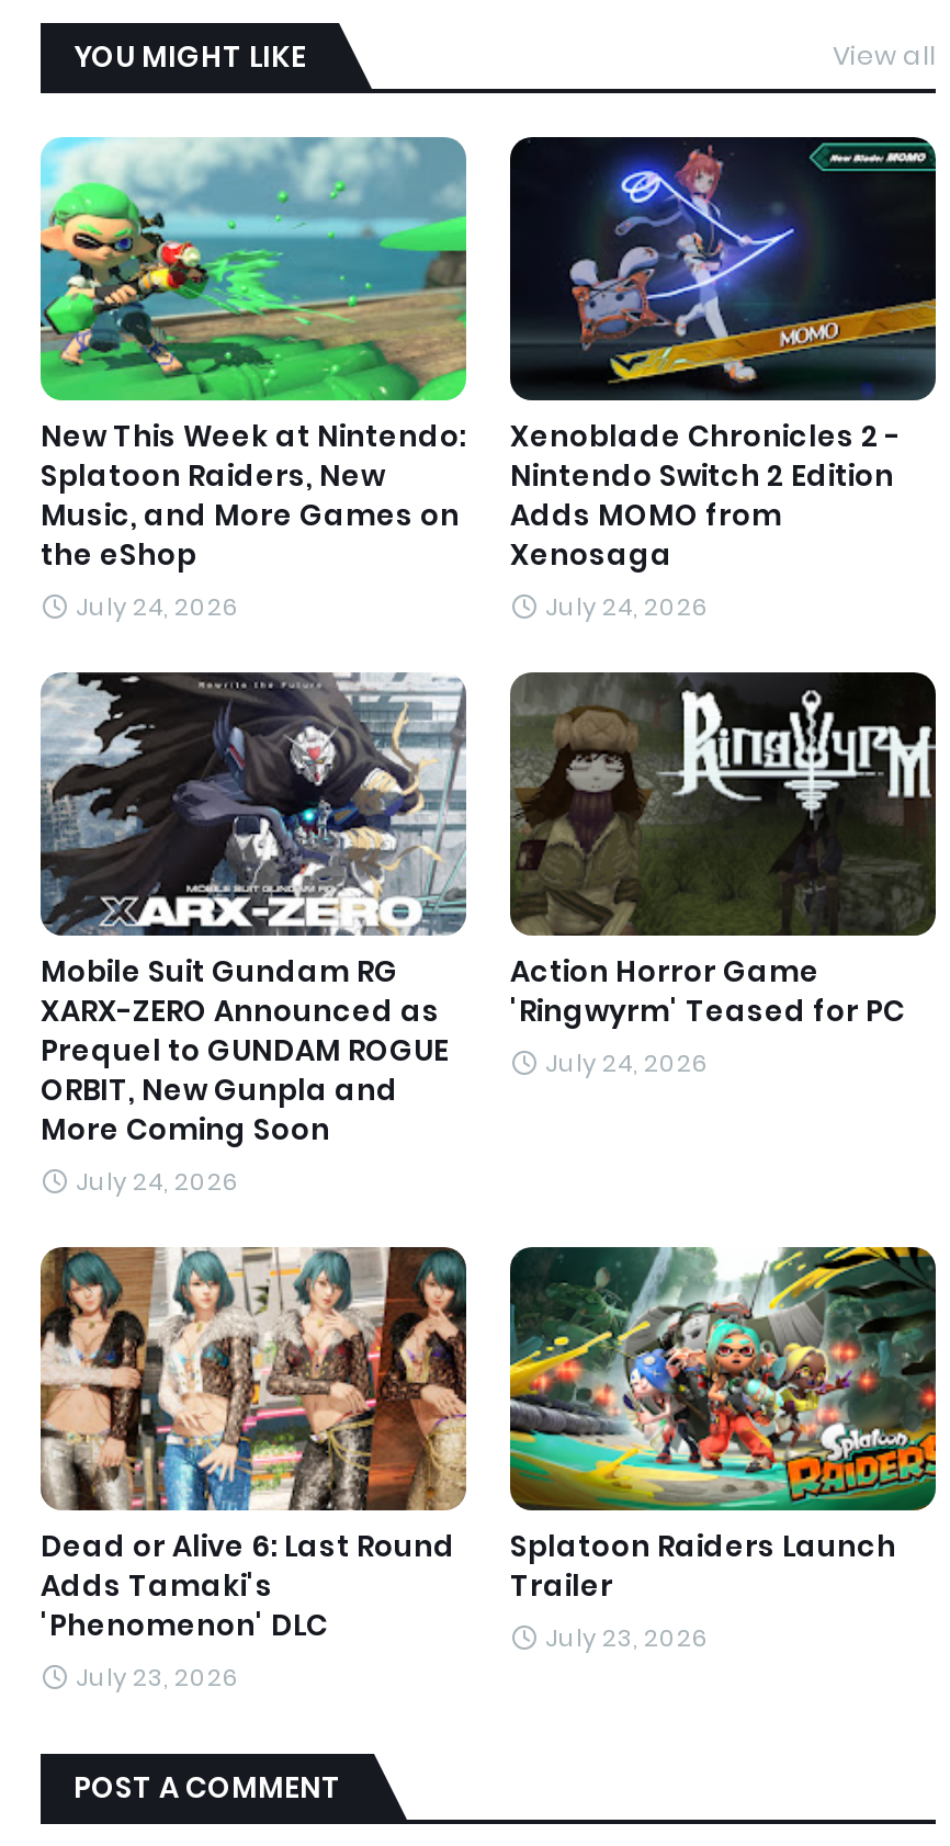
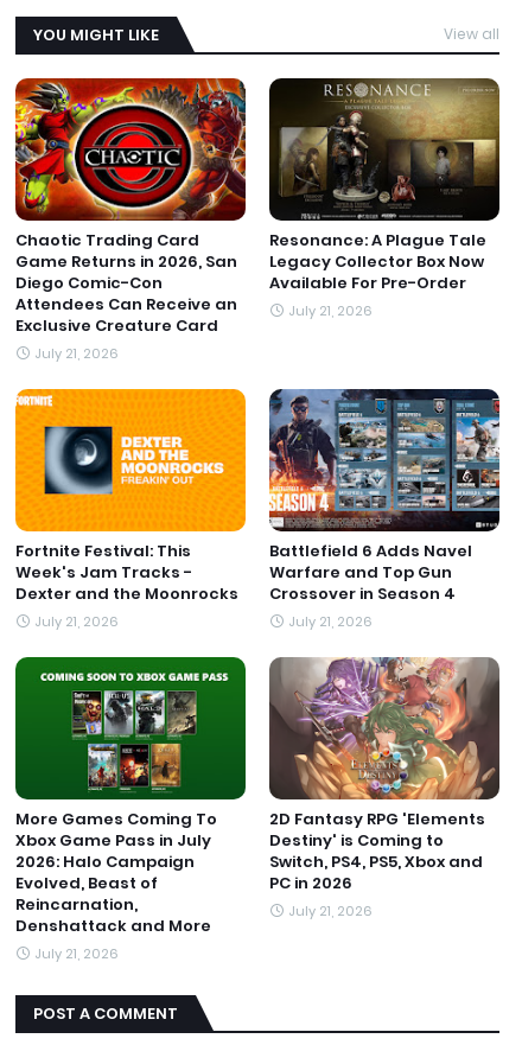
- [image]
- New This Week at Nintendo:
- Splatoon Raiders, New
- Music, and More Games on
- the eShop
- July 24, 2026
+ [image]
+ Chaotic Trading Card
+ Game Returns in 2026, San
+ Diego Comic-Con
+ Attendees Can Receive an
+ Exclusive Creature Card
+ July 21, 2026

- [image]
+ [image]

- Xenoblade Chronicles 2 -
- Nintendo Switch 2 Edition
- Adds MOMO from
- Xenosaga
- July 24, 2026
+ Resonance: A Plague Tale
+ Legacy Collector Box Now
+ Available For Pre-Order
+ July 21, 2026

- [image]
- Mobile Suit Gundam RG
- XARX-ZERO Announced as
- Prequel to GUNDAM ROGUE
- ORBIT, New Gunpla and
- More Coming Soon
- July 24, 2026
+ [image]
+ Fortnite Festival: This
+ Week's Jam Tracks -
+ Dexter and the Moonrocks
+ July 21, 2026

- [image]
- Action Horror Game
- 'Ringwyrm' Teased for PC
- July 24, 2026
+ [image]
+ Battlefield 6 Adds Navel
+ Warfare and Top Gun
+ Crossover in Season 4
+ July 21, 2026

- [image]
- Dead or Alive 6: Last Round
- Adds Tamaki's
- 'Phenomenon' DLC
- July 23, 2026
+ [image]
+ More Games Coming To
+ Xbox Game Pass in July
+ 2026: Halo Campaign
+ Evolved, Beast of
+ Reincarnation,
+ Denshattack and More
+ July 21, 2026

- [image]
+ [image]

- Splatoon Raiders Launch
- Trailer
- July 23, 2026
+ 2D Fantasy RPG 'Elements
+ Destiny' is Coming to
+ Switch, PS4, PS5, Xbox and
+ PC in 2026
+ July 21, 2026
